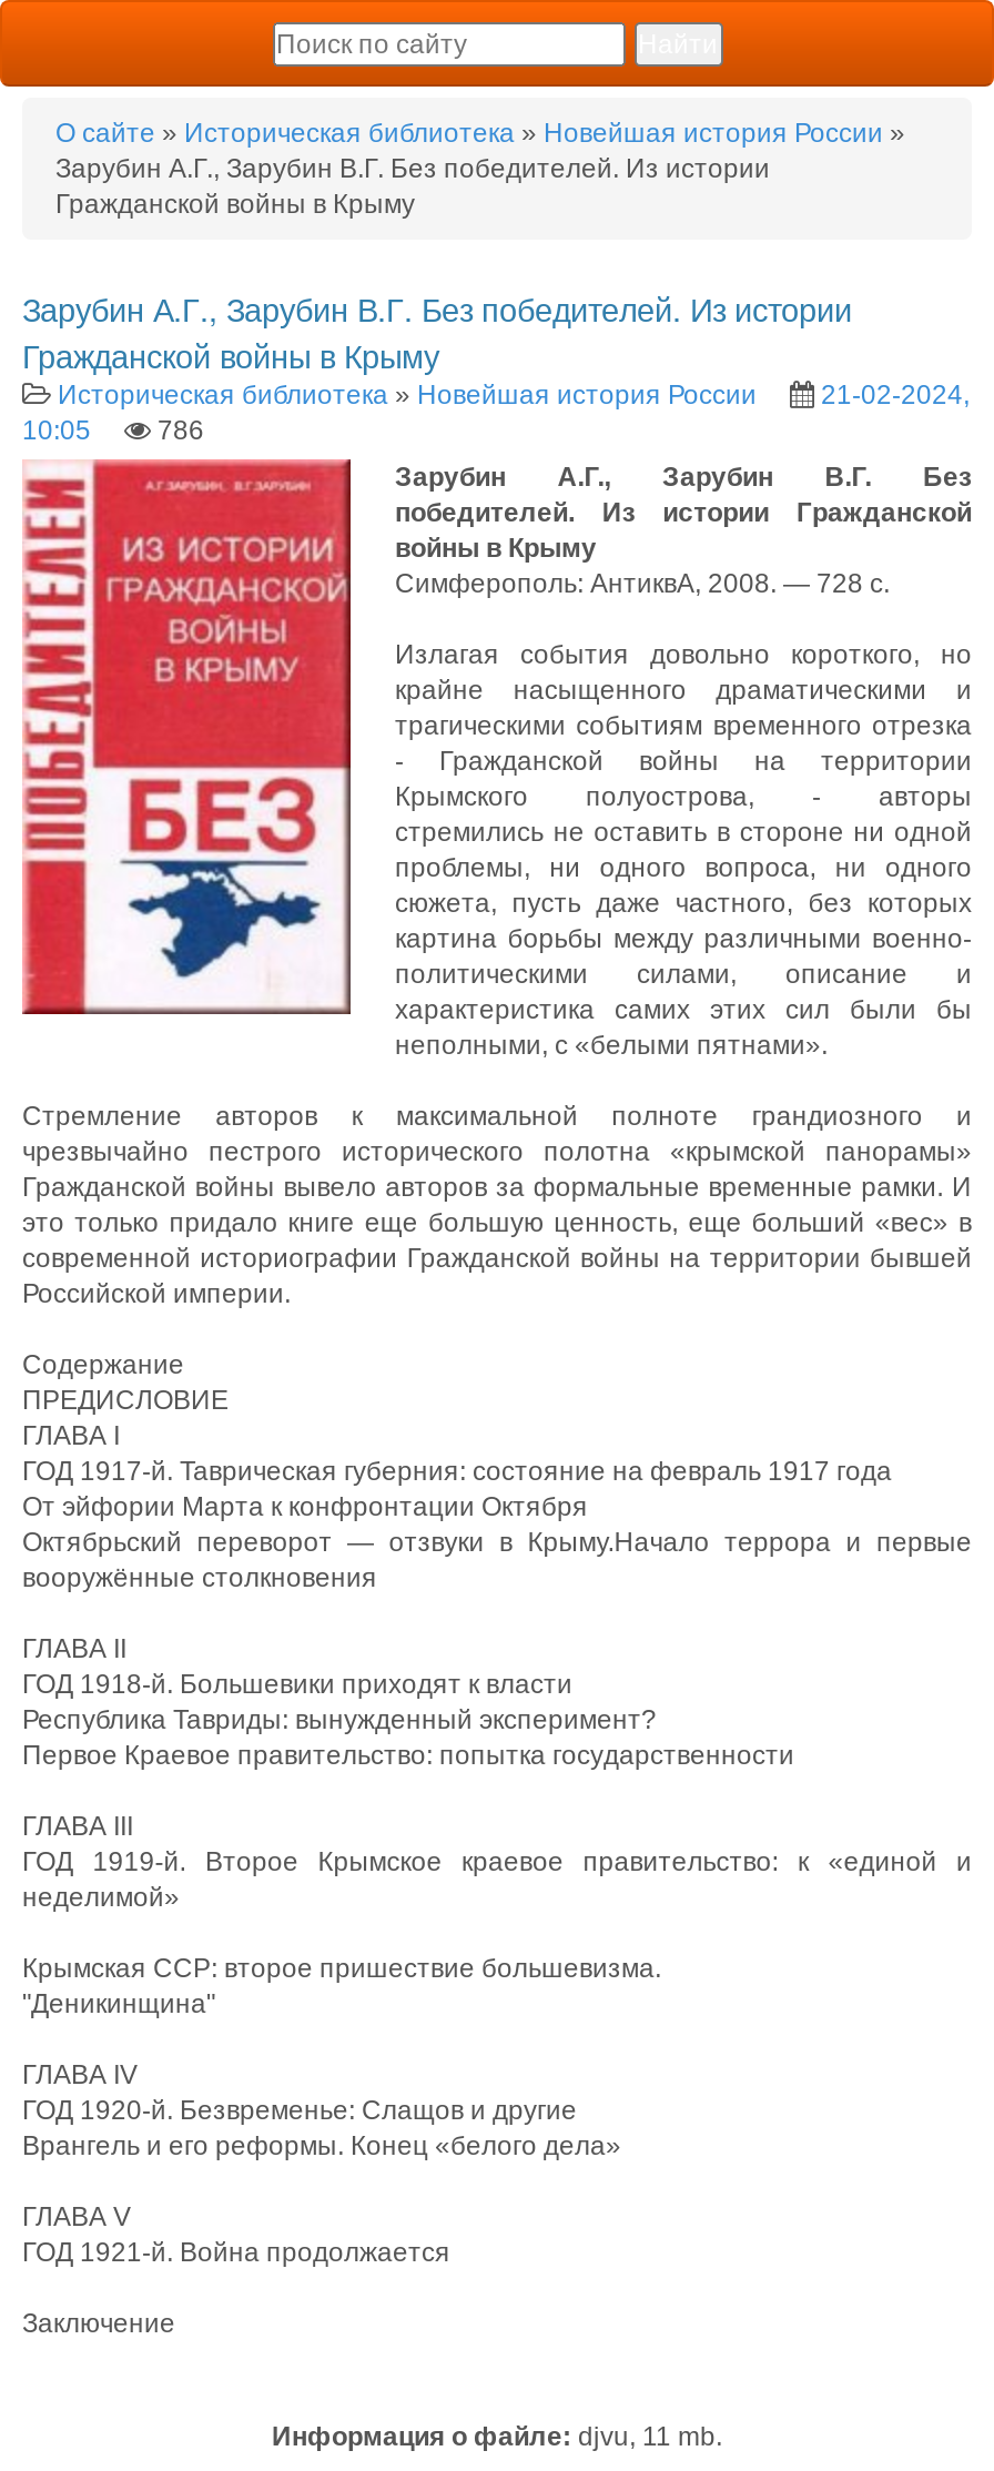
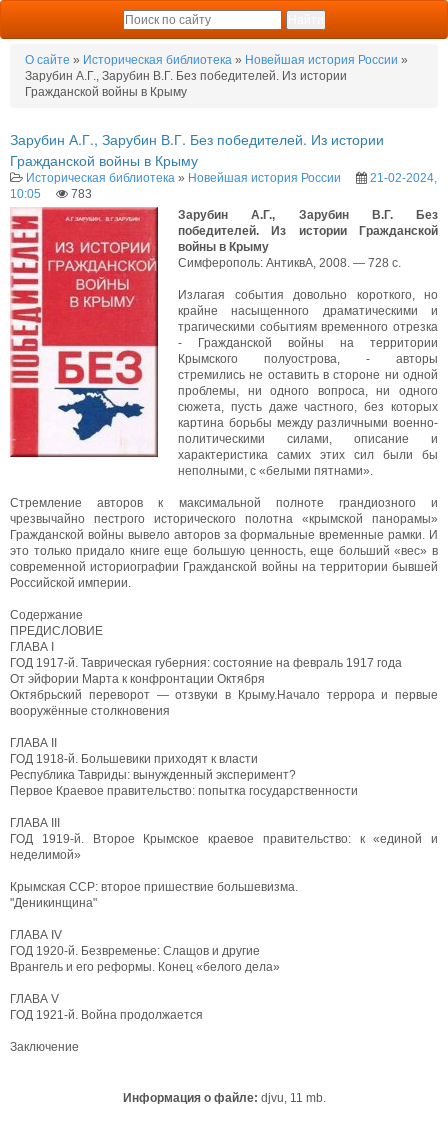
- 10:05 786
+ 10:05 783
